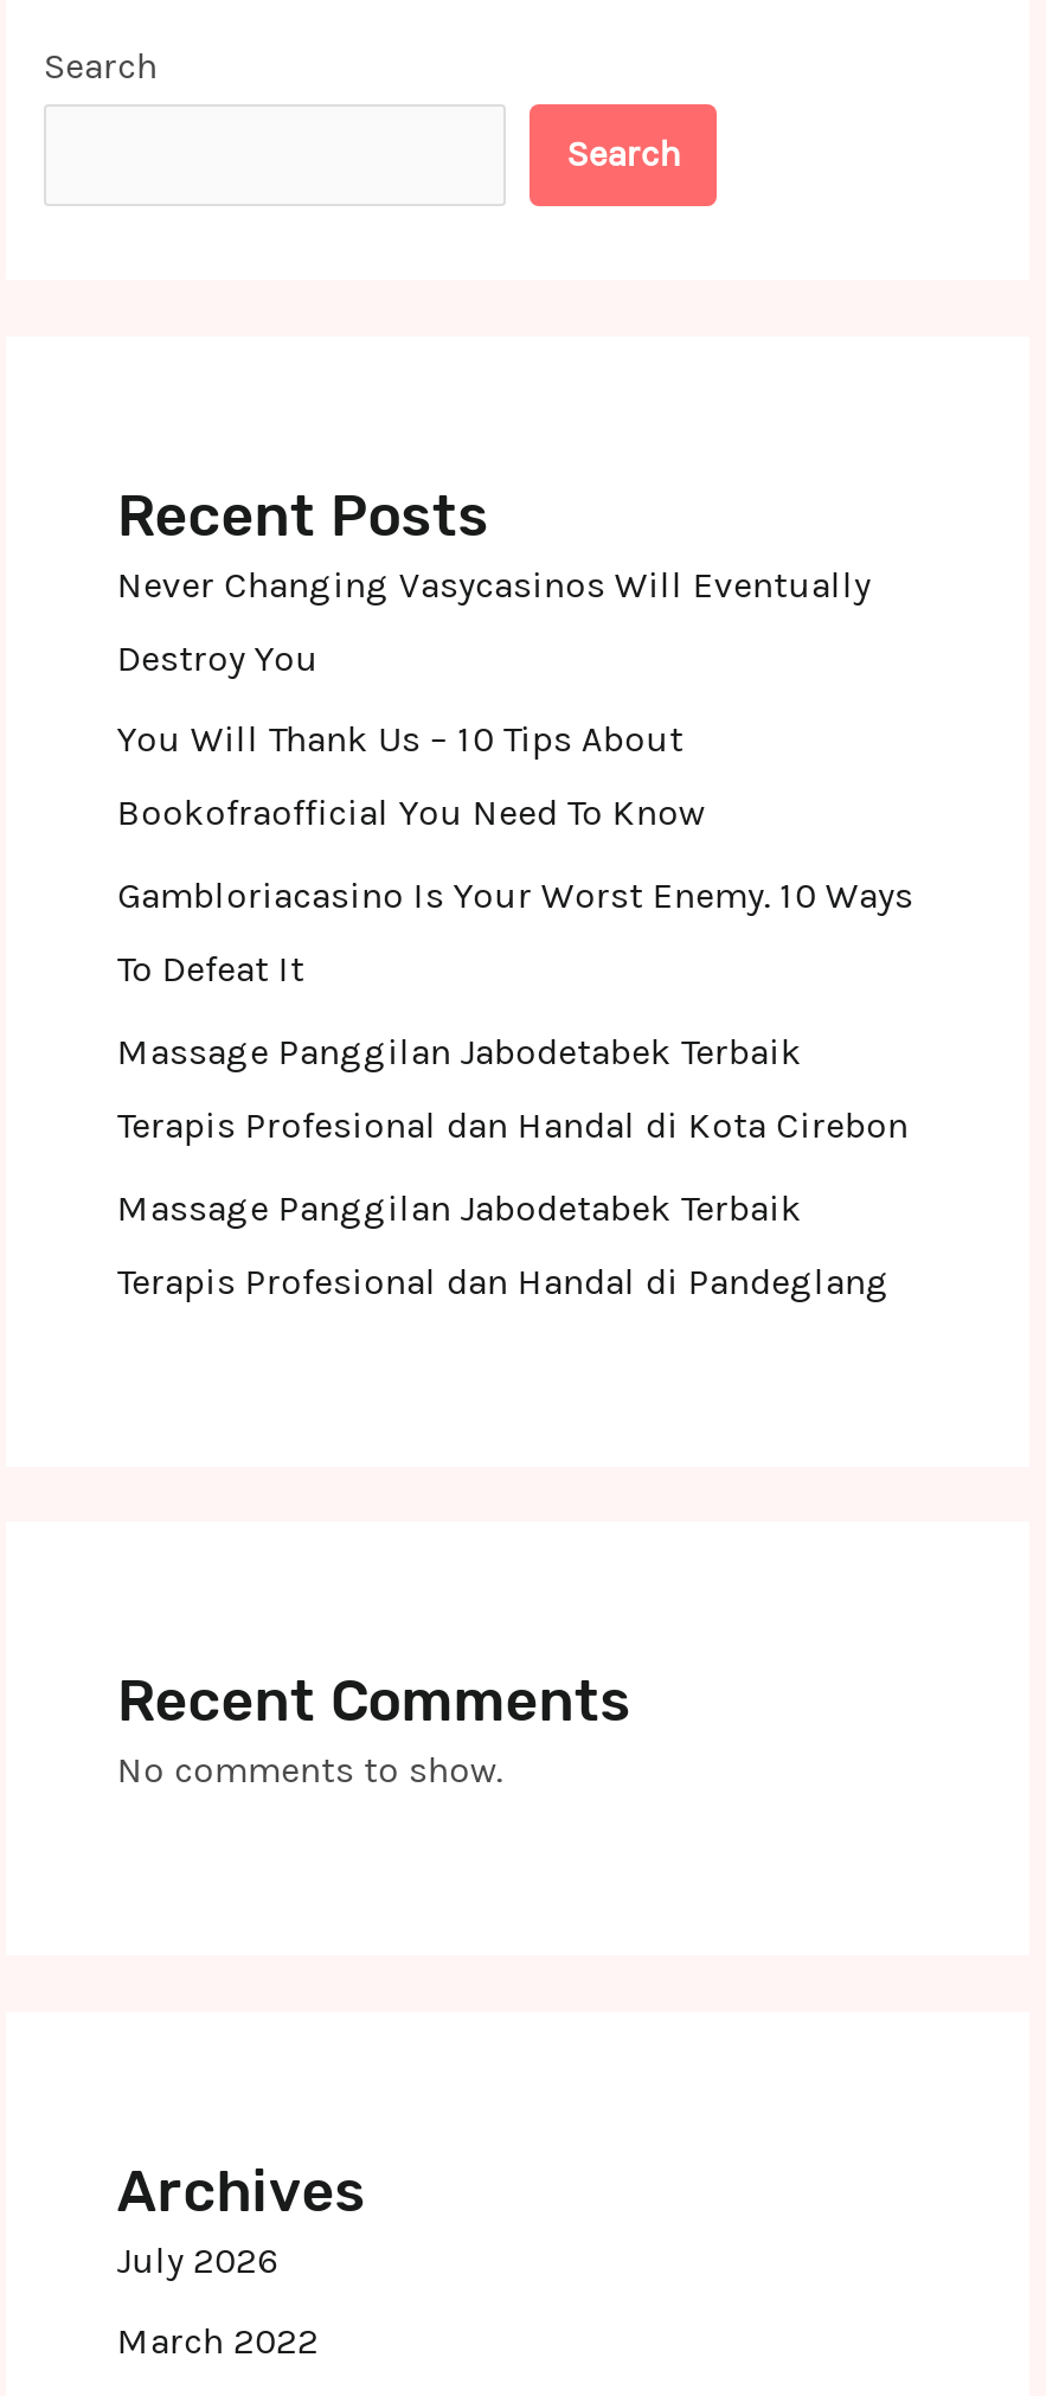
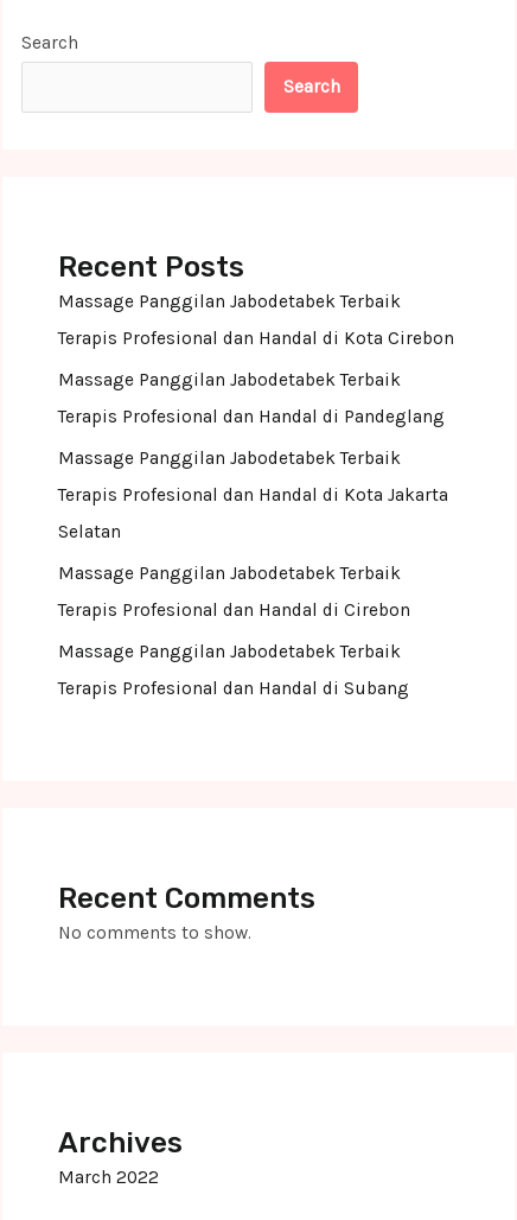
- Never Changing Vasycasinos Will Eventually
- Destroy You
- You Will Thank Us – 10 Tips About
- Bookofraofficial You Need To Know
- Gambloriacasino Is Your Worst Enemy. 10 Ways
- To Defeat It

moved up: Massage Panggilan Jabodetabek Terbaik | Terapis Profesional dan Handal di Kota Cirebon | Massage Panggilan Jabodetabek Terbaik | Terapis Profesional dan Handal di Pandeglang

+ Massage Panggilan Jabodetabek Terbaik
+ Terapis Profesional dan Handal di Kota Jakarta
+ Selatan
+ Massage Panggilan Jabodetabek Terbaik
+ Terapis Profesional dan Handal di Cirebon
+ Massage Panggilan Jabodetabek Terbaik
+ Terapis Profesional dan Handal di Subang

moved down: Recent Comments | No comments to show. | Archives

- July 2026
